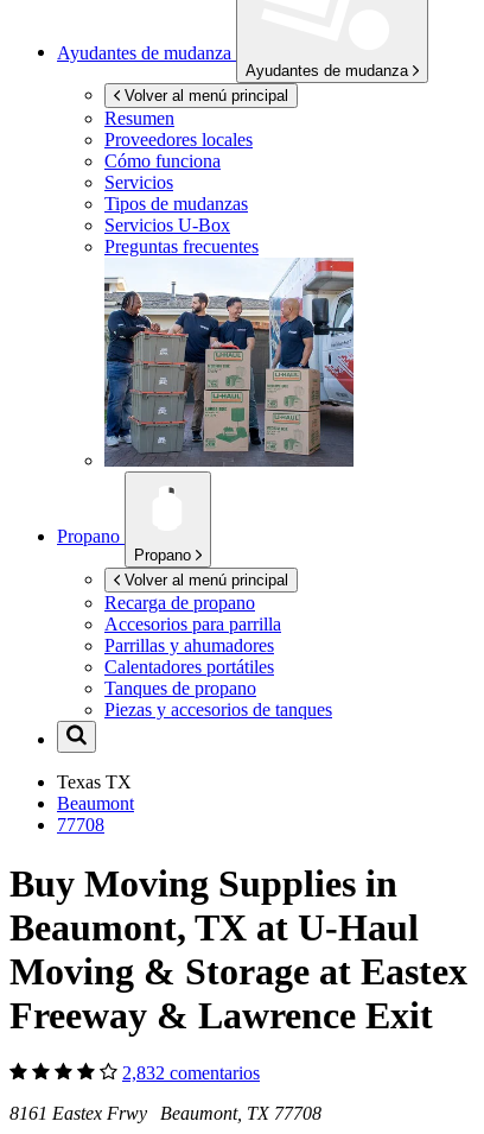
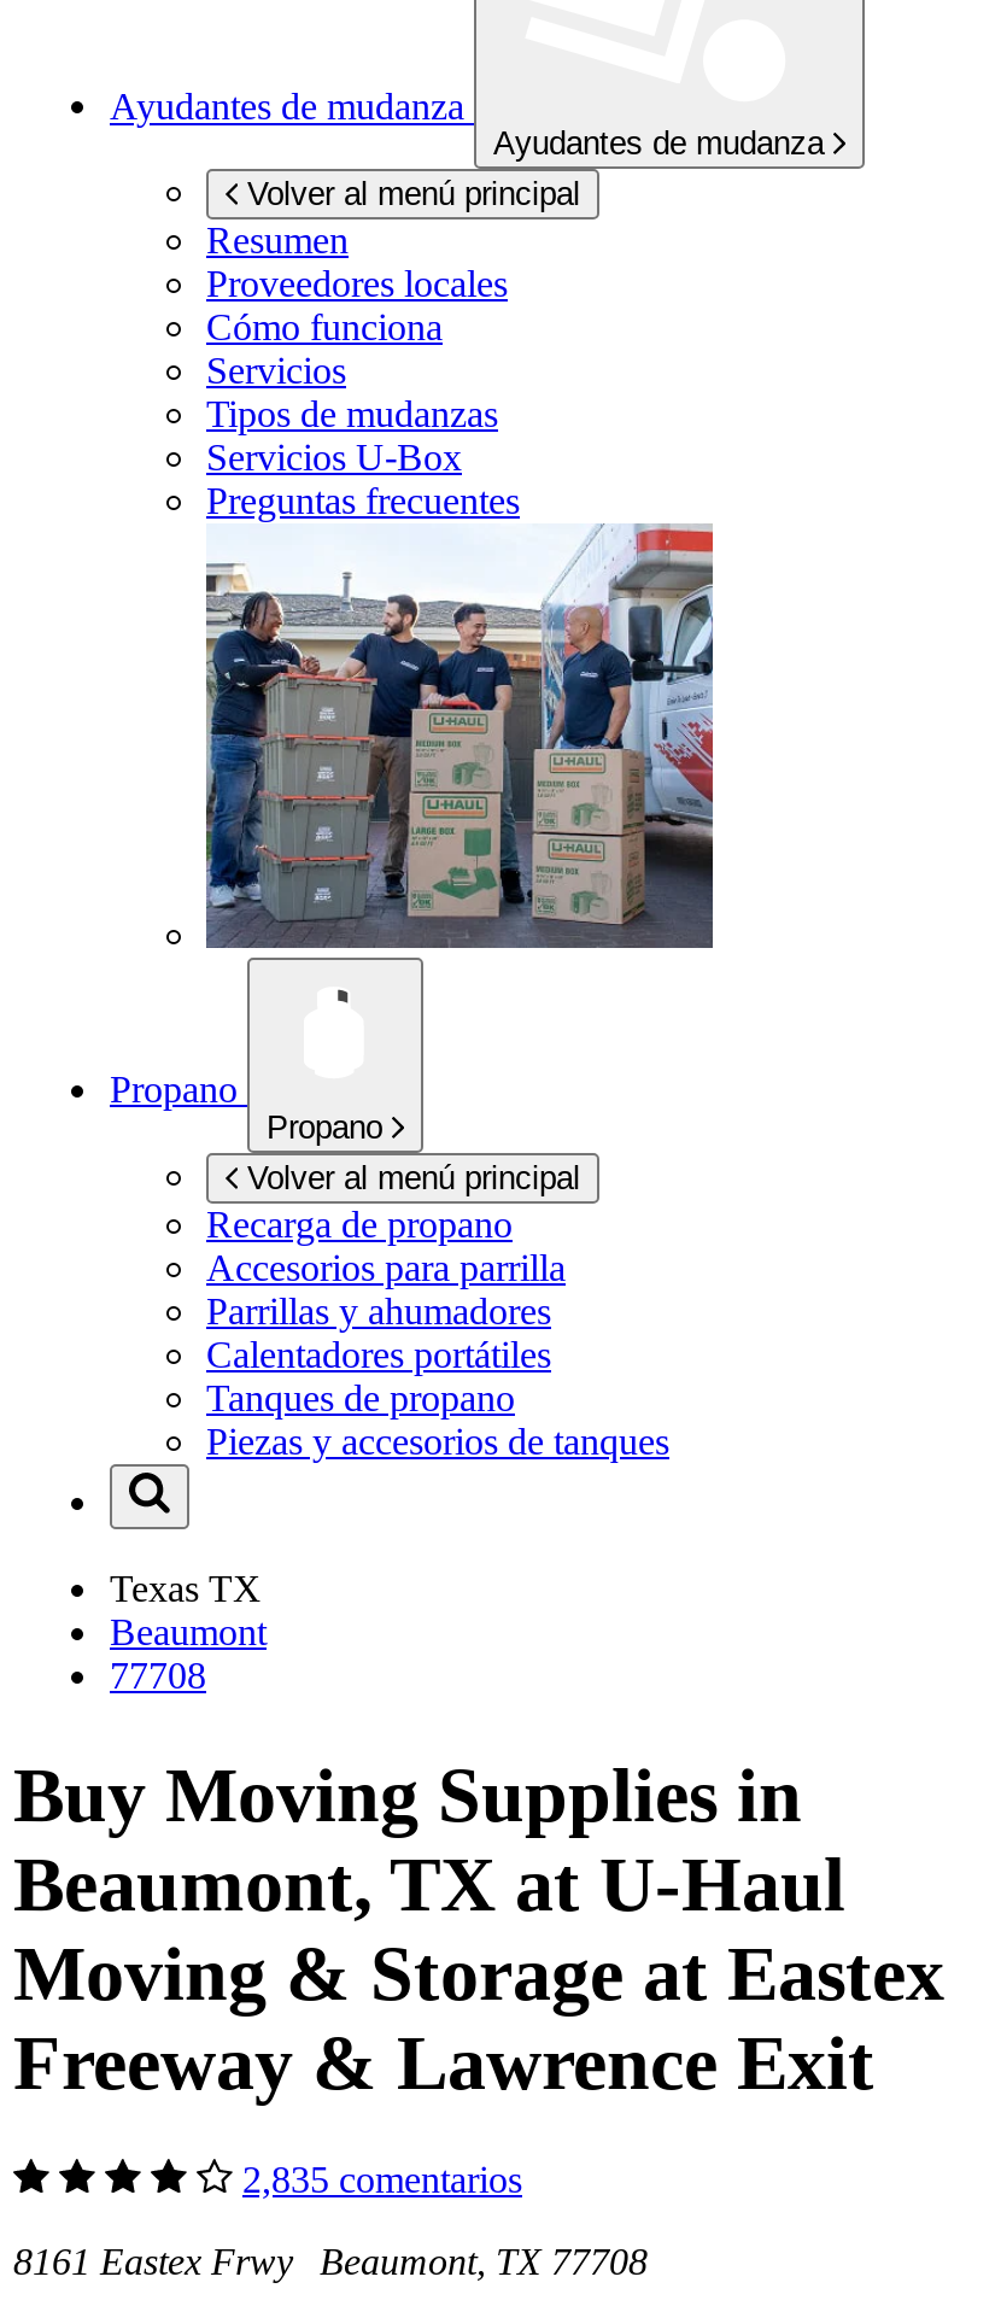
- 2,832 comentarios
+ 2,835 comentarios
